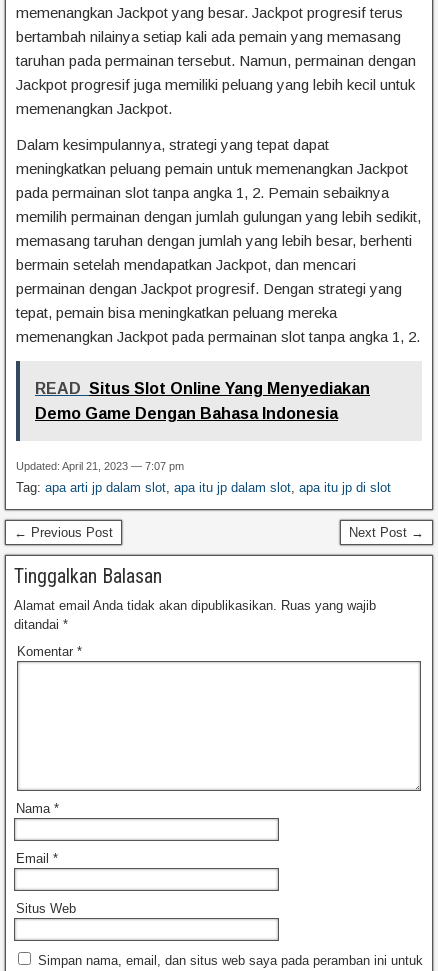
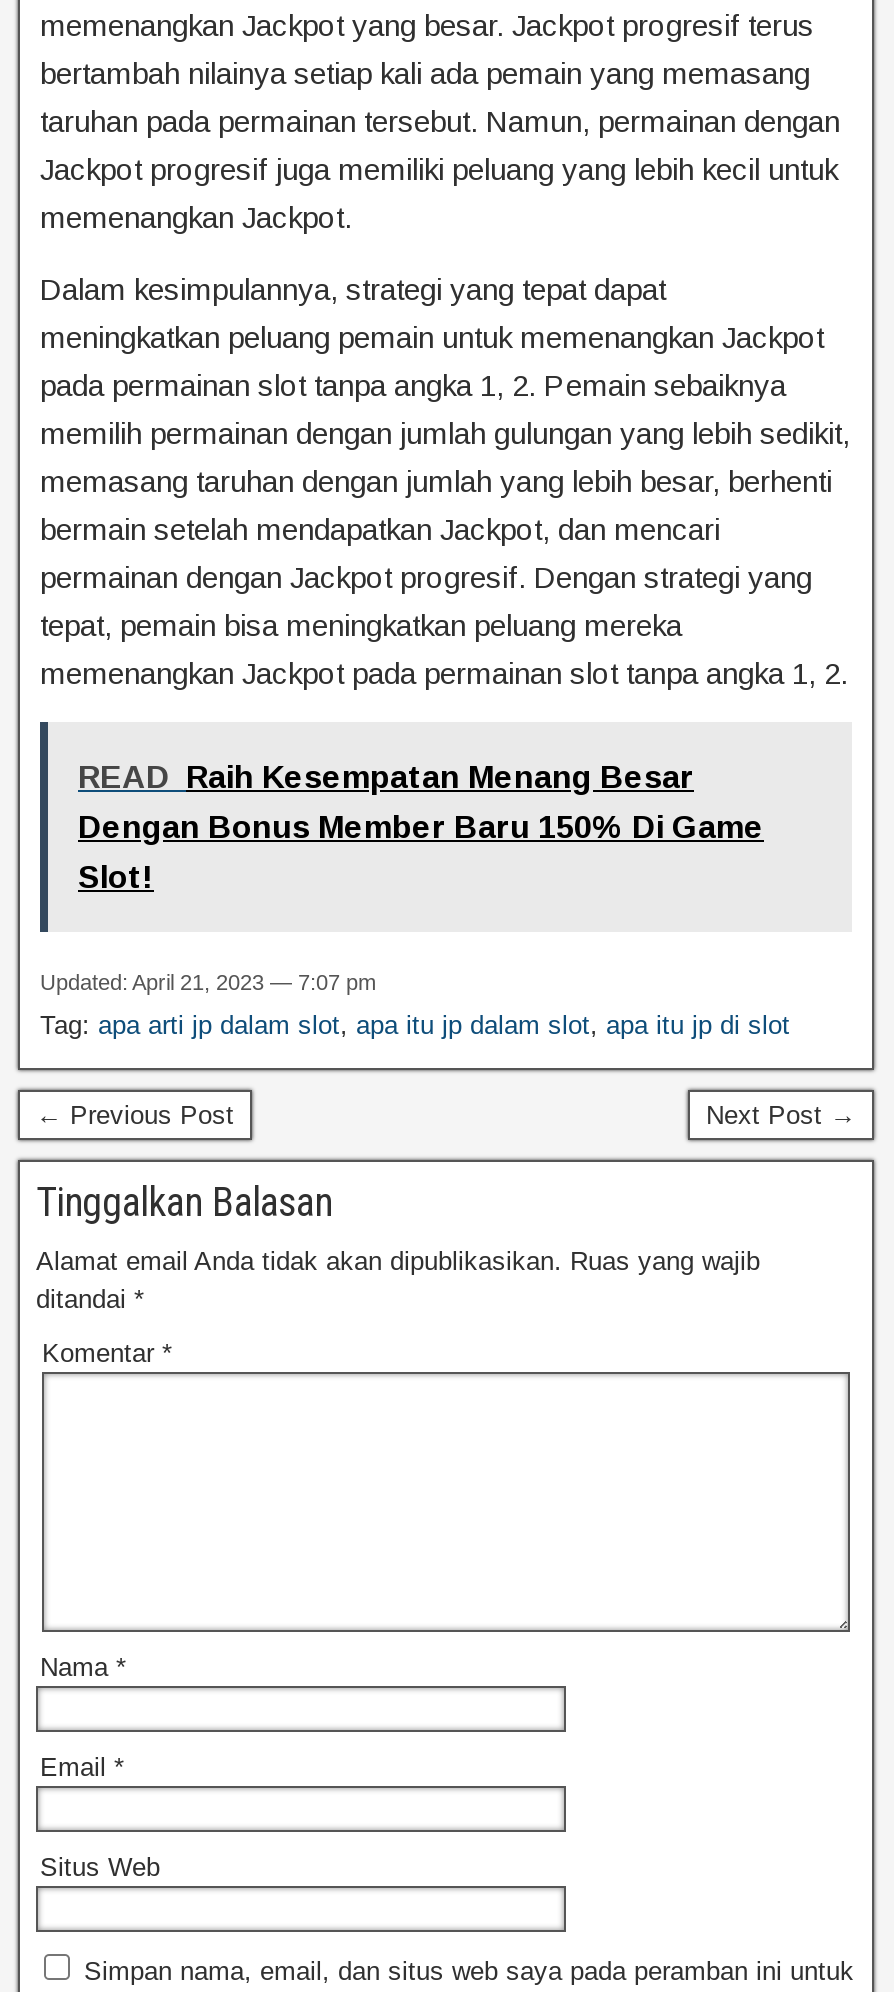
- READ Situs Slot Online Yang Menyediakan
- Demo Game Dengan Bahasa Indonesia
+ READ Raih Kesempatan Menang Besar
+ Dengan Bonus Member Baru 150% Di Game
+ Slot!
